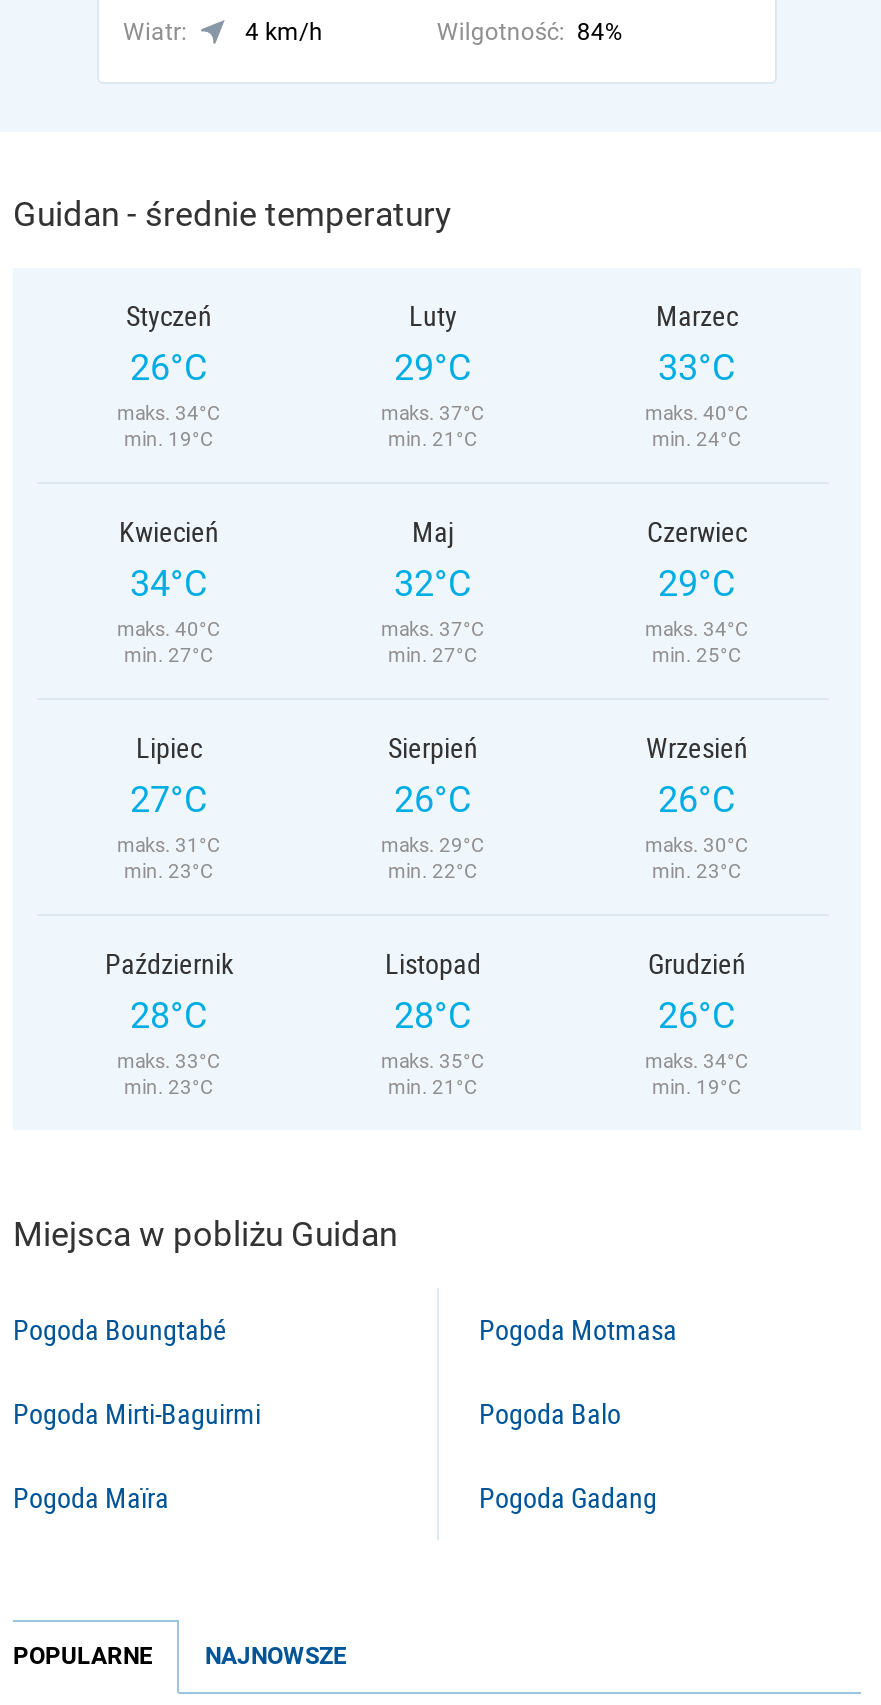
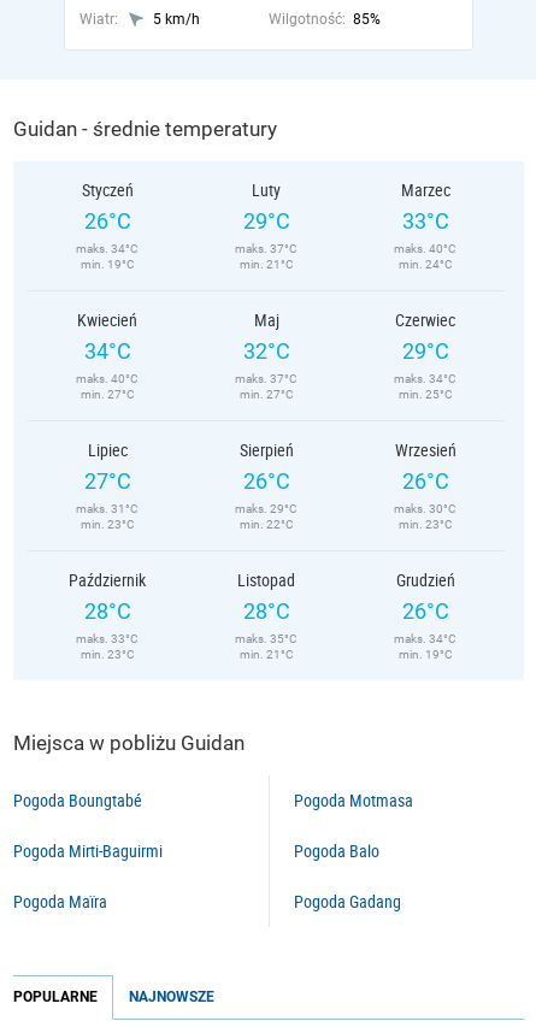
- 4 km/h
+ 5 km/h

- Wilgotność: 84%
+ Wilgotność: 85%
